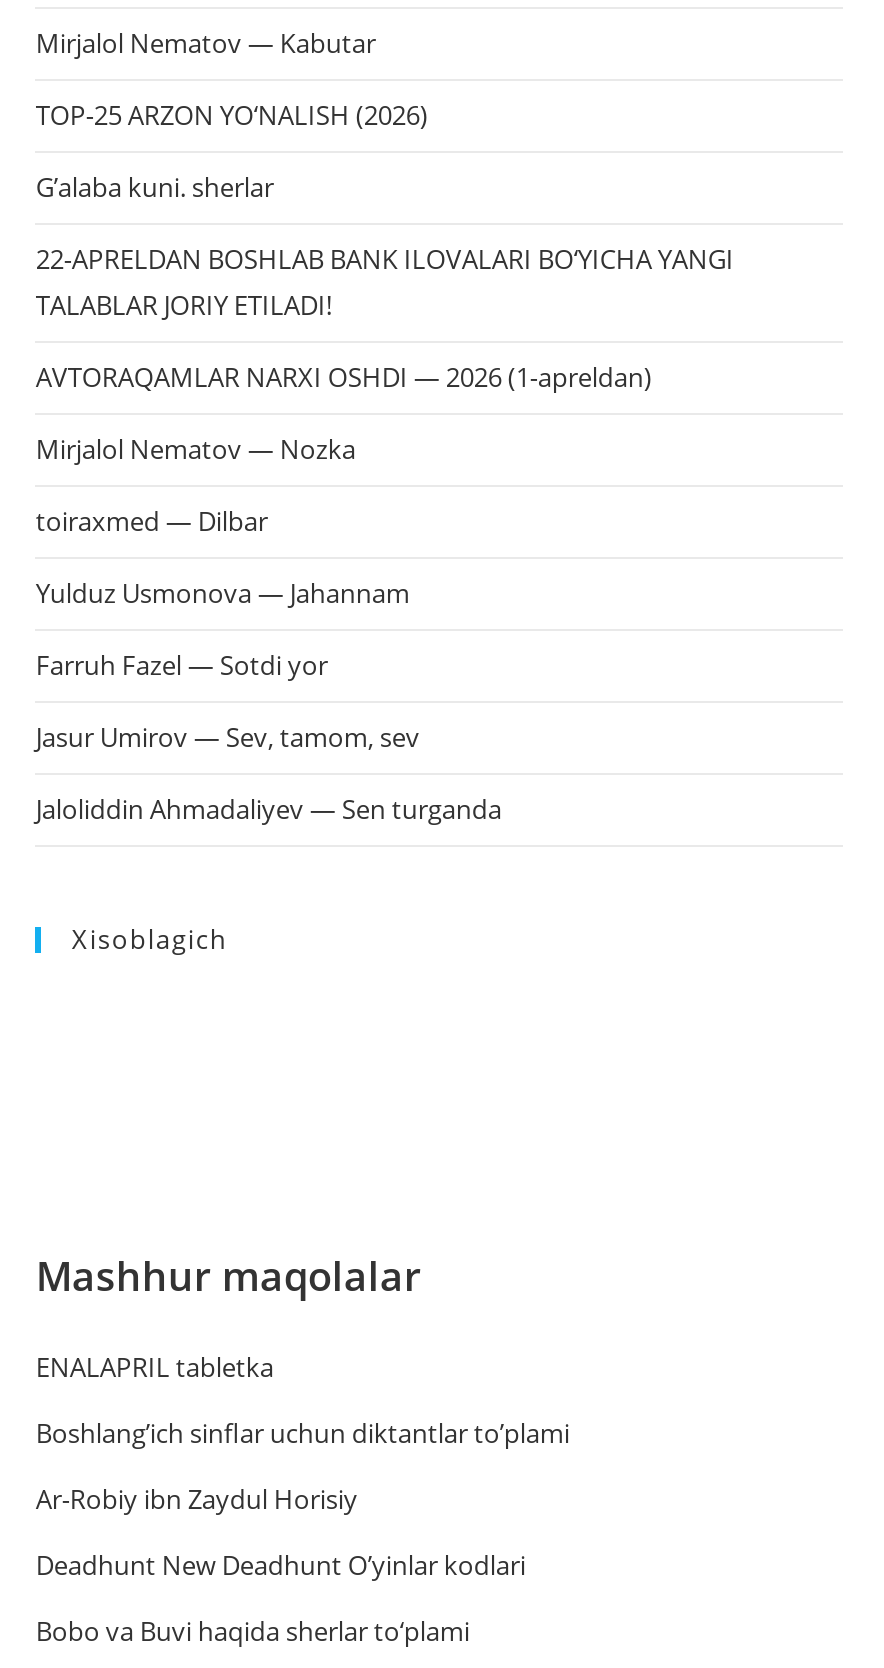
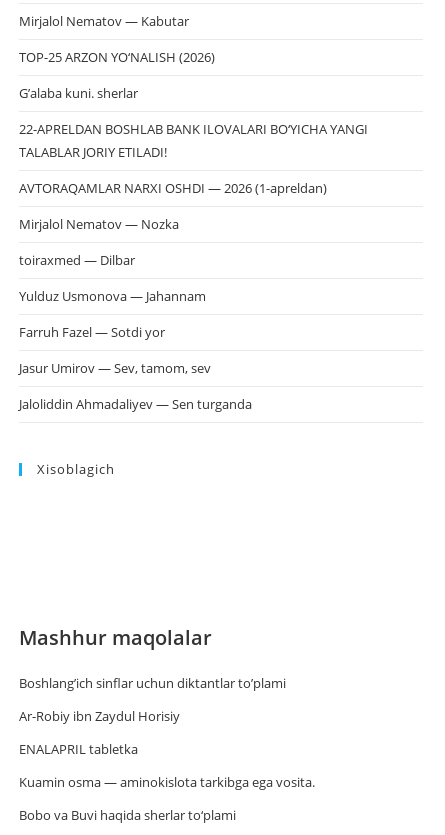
moved down: ENALAPRIL tabletka

moved up: Boshlang’ich sinflar uchun diktantlar to’plami | Ar-Robiy ibn Zaydul Horisiy

- Deadhunt New Deadhunt O’yinlar kodlari
+ Kuamin osma — aminokislota tarkibga ega vosita.
